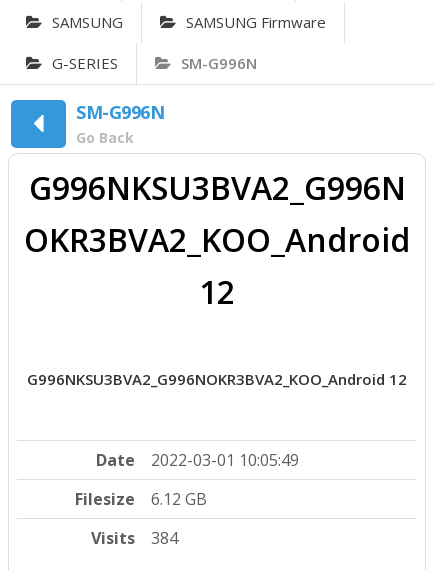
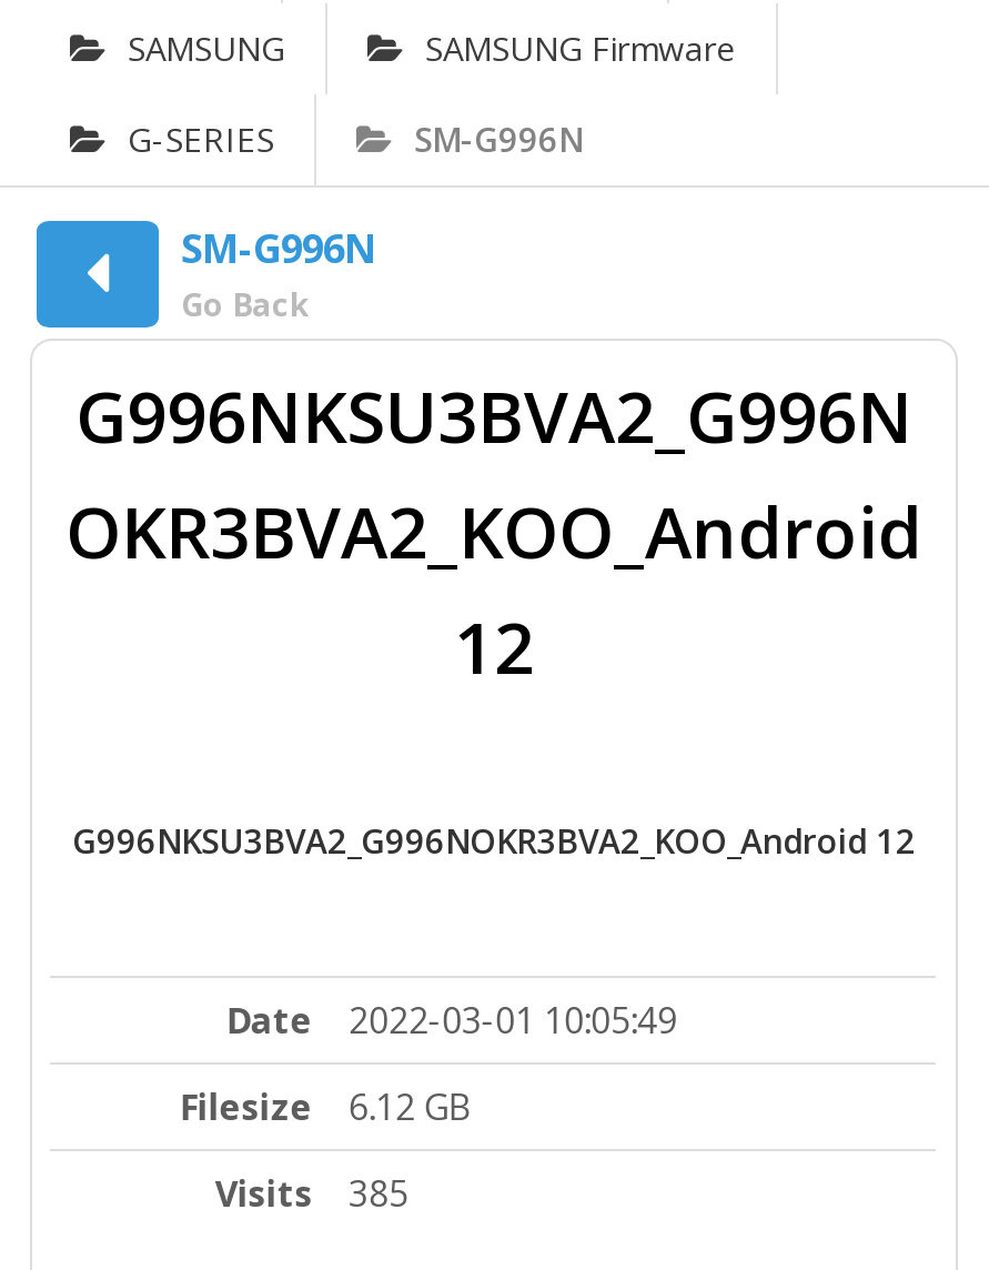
- Visits 384
+ Visits 385
